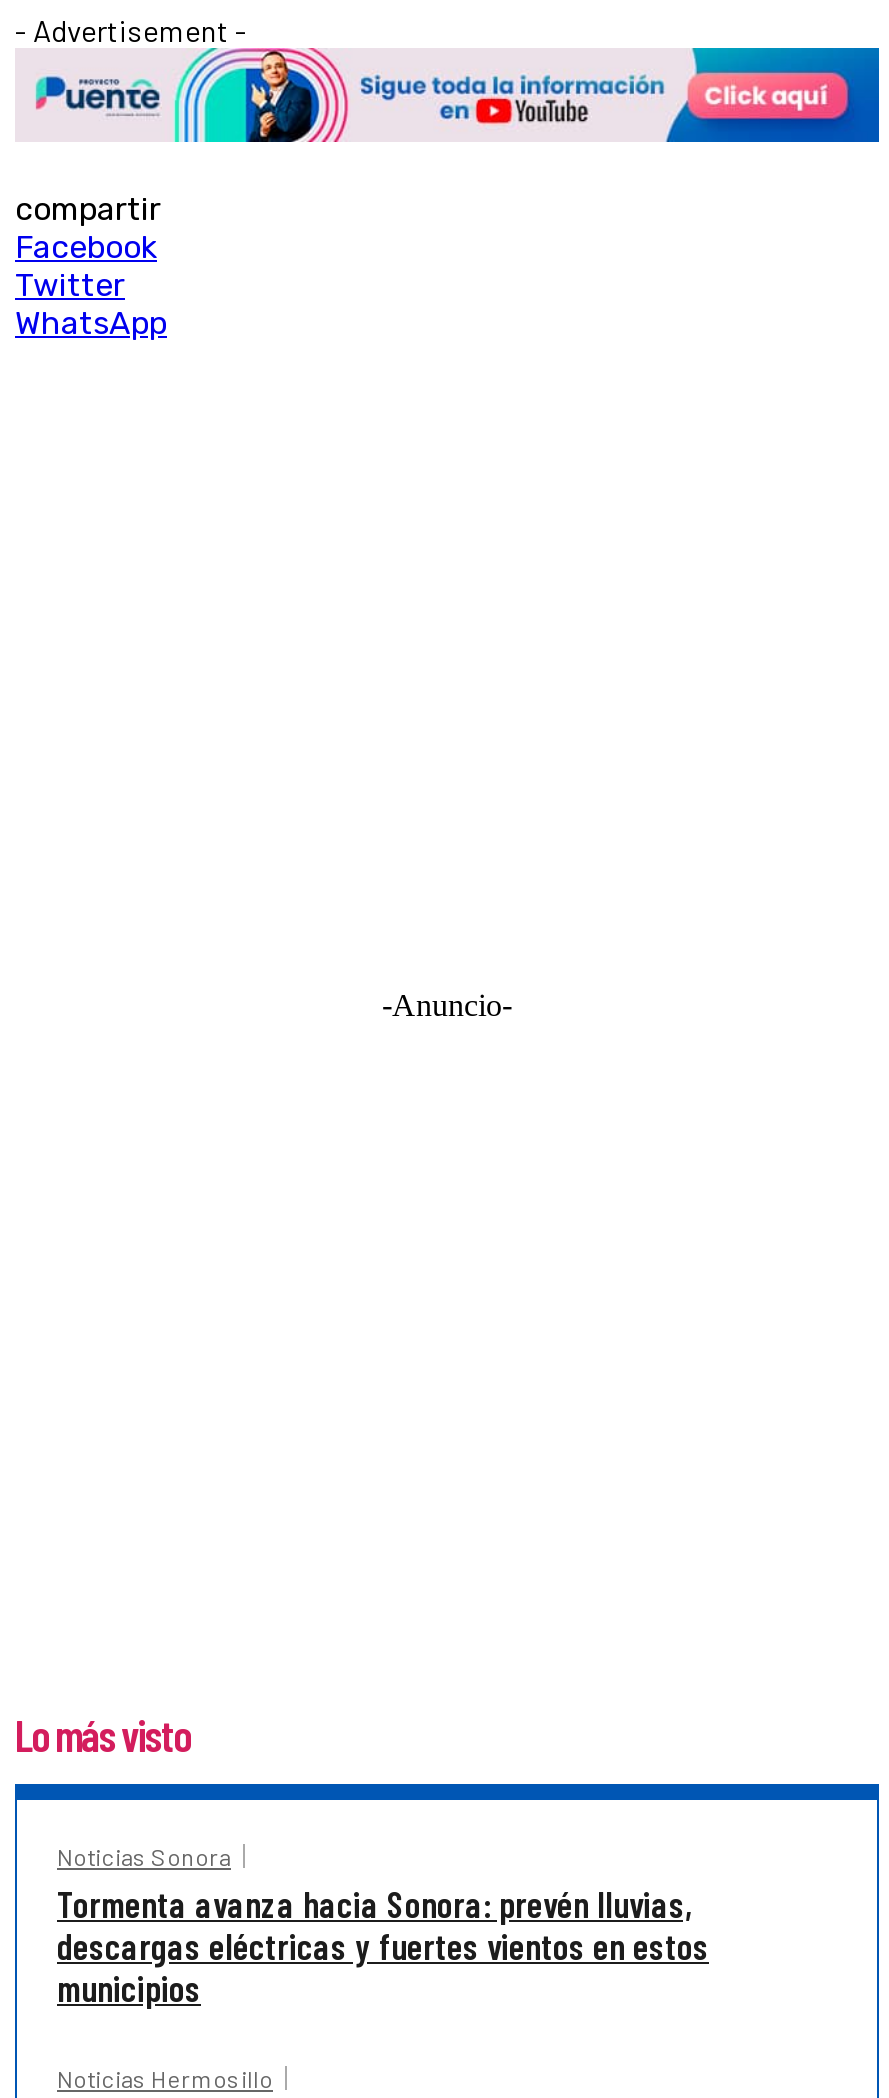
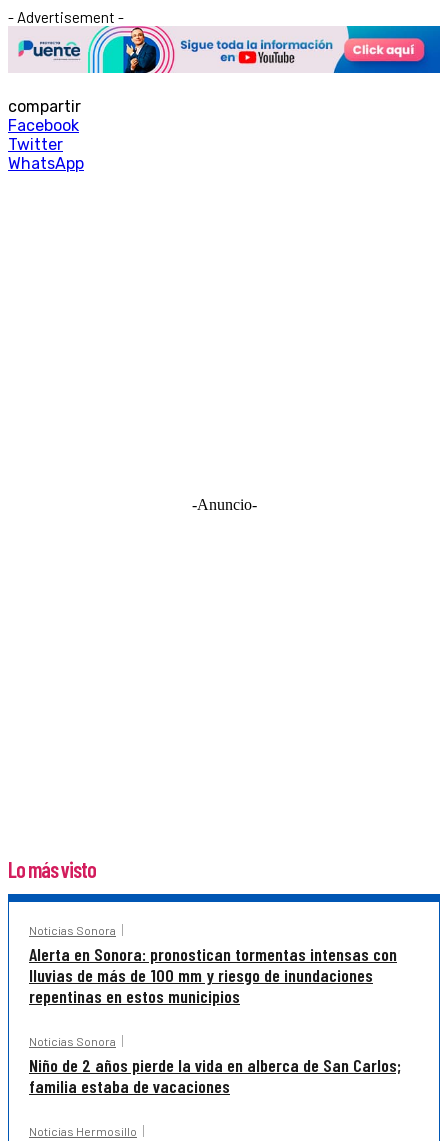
- Tormenta avanza hacia Sonora: prevén lluvias,
- descargas eléctricas y fuertes vientos en estos
- municipios
+ Alerta en Sonora: pronostican tormentas intensas con
+ lluvias de más de 100 mm y riesgo de inundaciones
+ repentinas en estos municipios
+ Noticias Sonora
+ Niño de 2 años pierde la vida en alberca de San Carlos;
+ familia estaba de vacaciones
